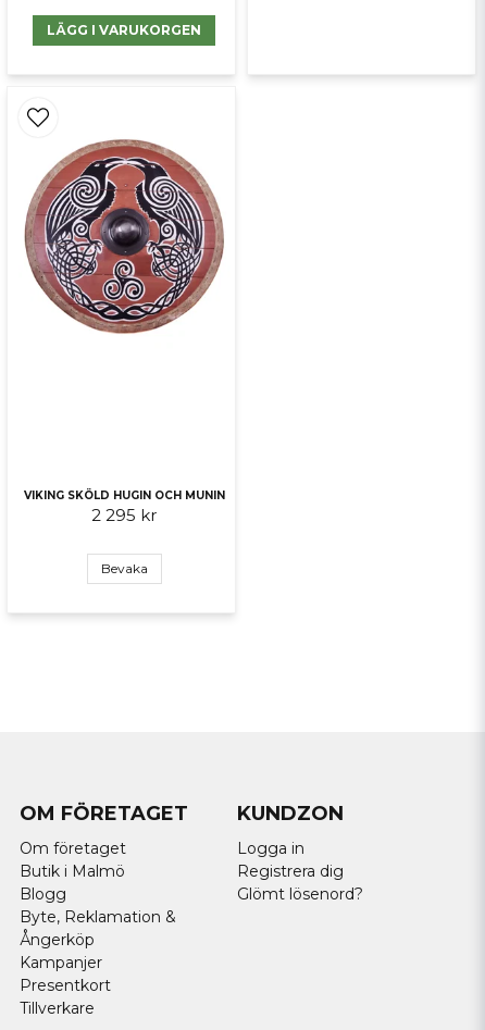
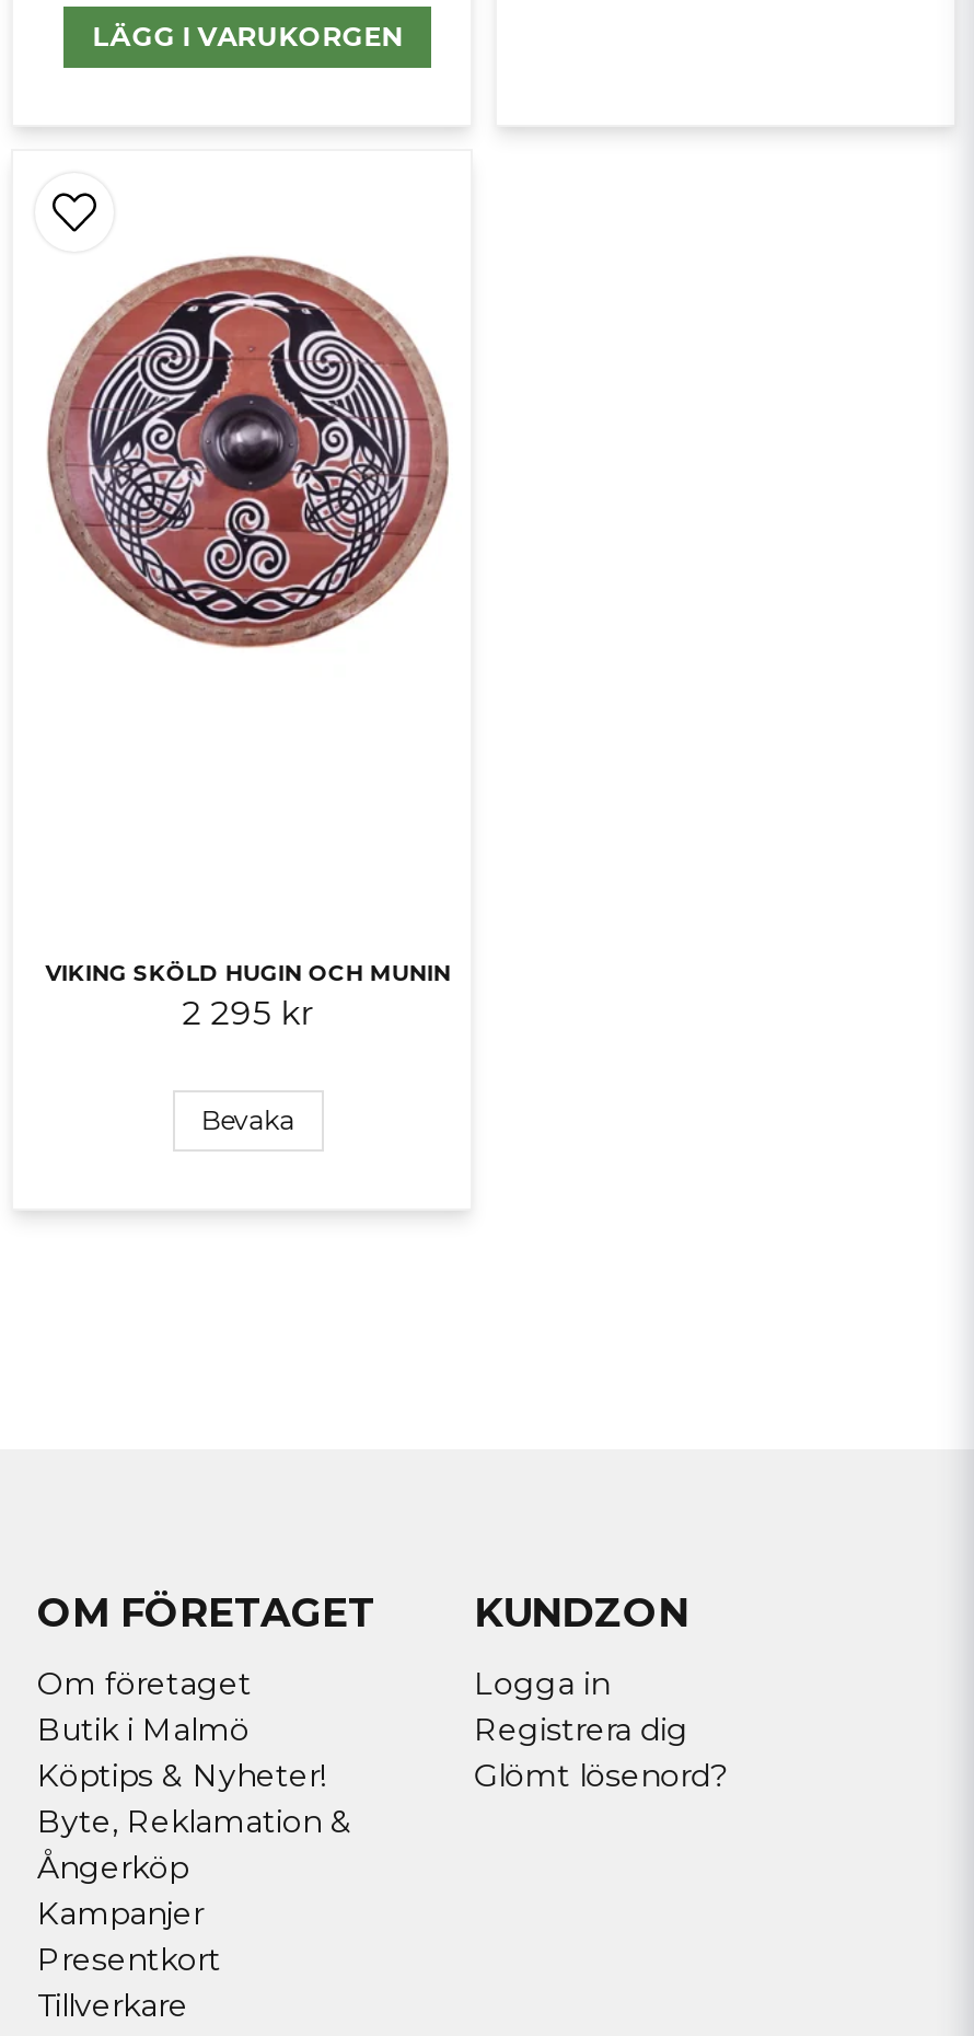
- Blogg
+ Köptips & Nyheter!
